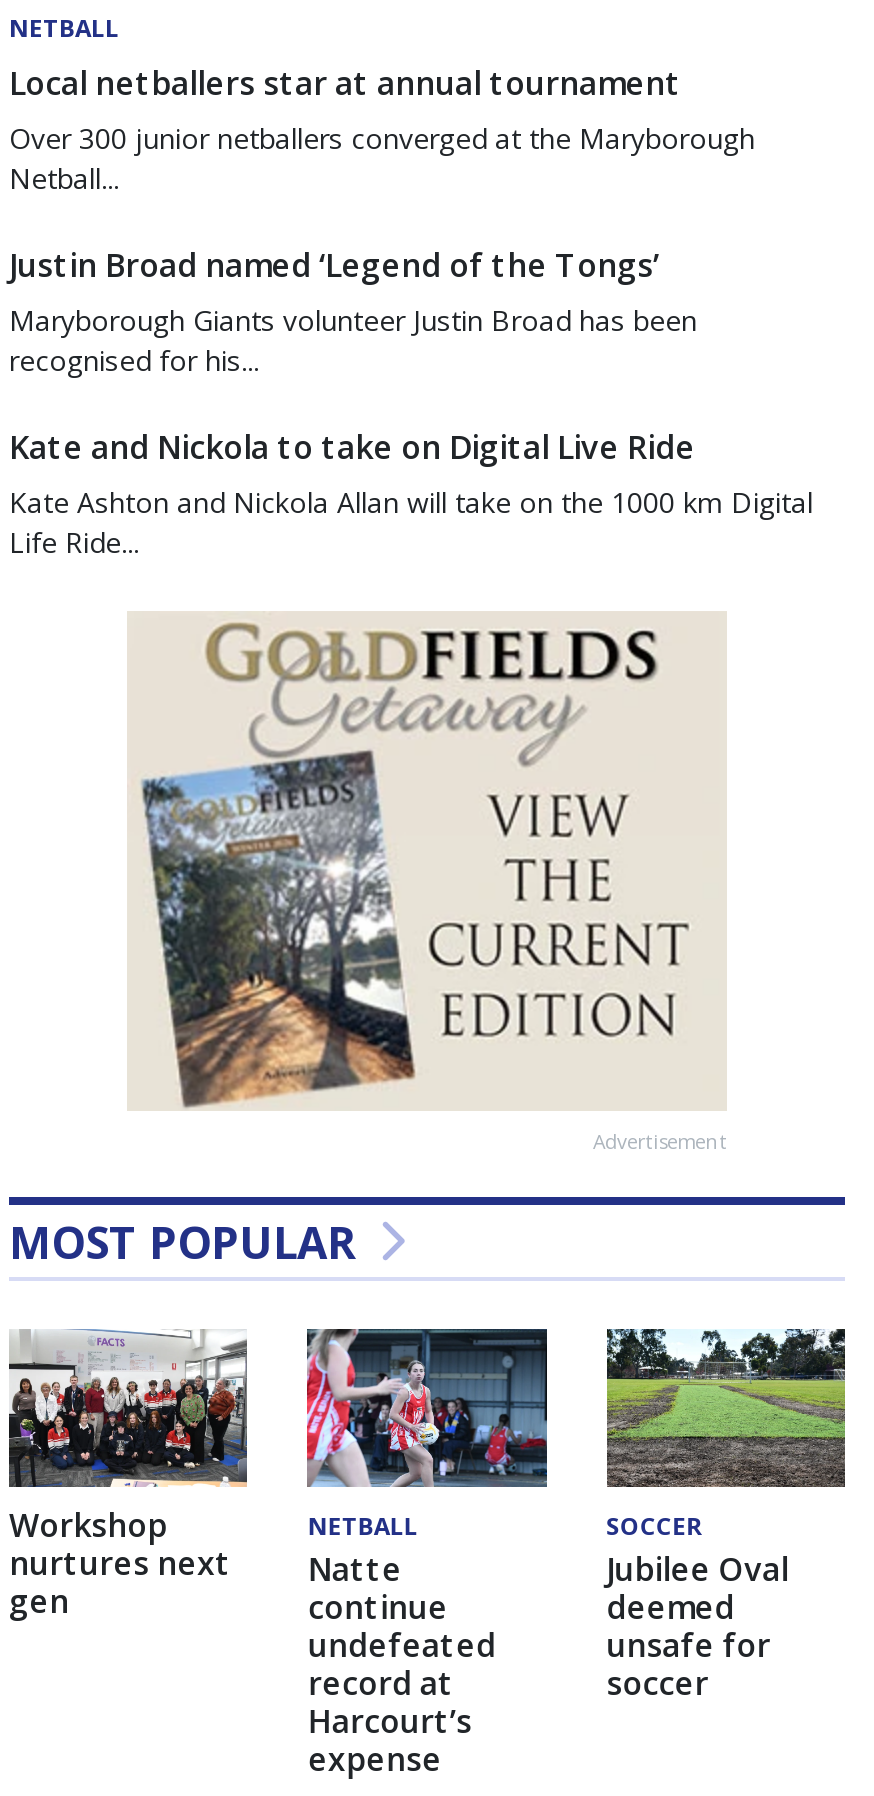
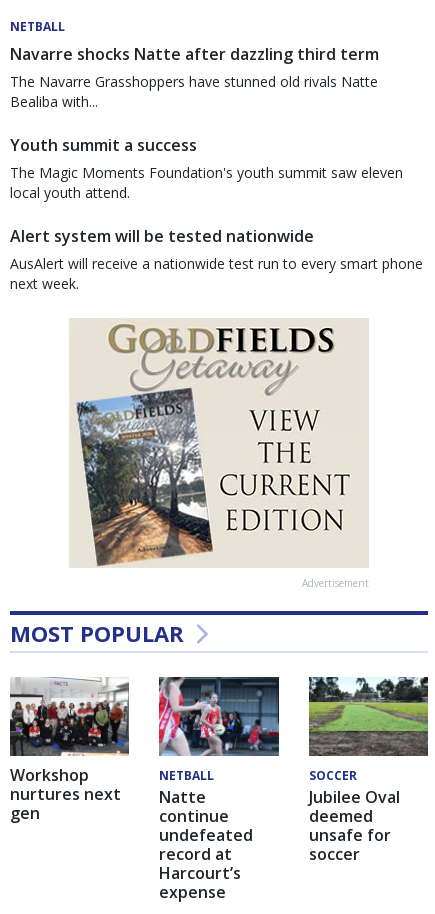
- Local netballers star at annual tournament
- Over 300 junior netballers converged at the Maryborough
- Netball...
+ Navarre shocks Natte after dazzling third term
+ The Navarre Grasshoppers have stunned old rivals Natte
+ Bealiba with...

- Justin Broad named ‘Legend of the Tongs’
- Maryborough Giants volunteer Justin Broad has been
- recognised for his...
+ Youth summit a success
+ The Magic Moments Foundation's youth summit saw eleven
+ local youth attend.

- Kate and Nickola to take on Digital Live Ride
- Kate Ashton and Nickola Allan will take on the 1000 km Digital
- Life Ride...
+ Alert system will be tested nationwide
+ AusAlert will receive a nationwide test run to every smart phone
+ next week.
